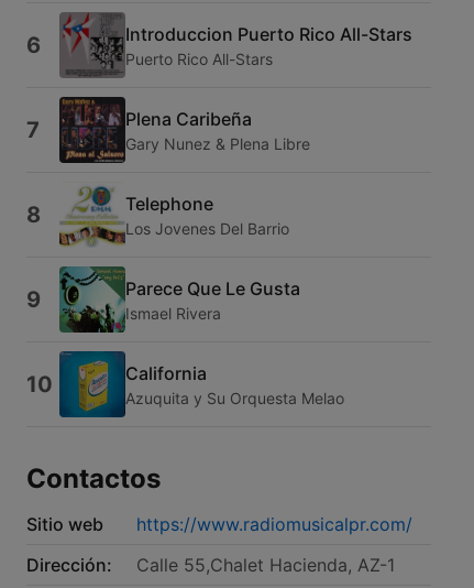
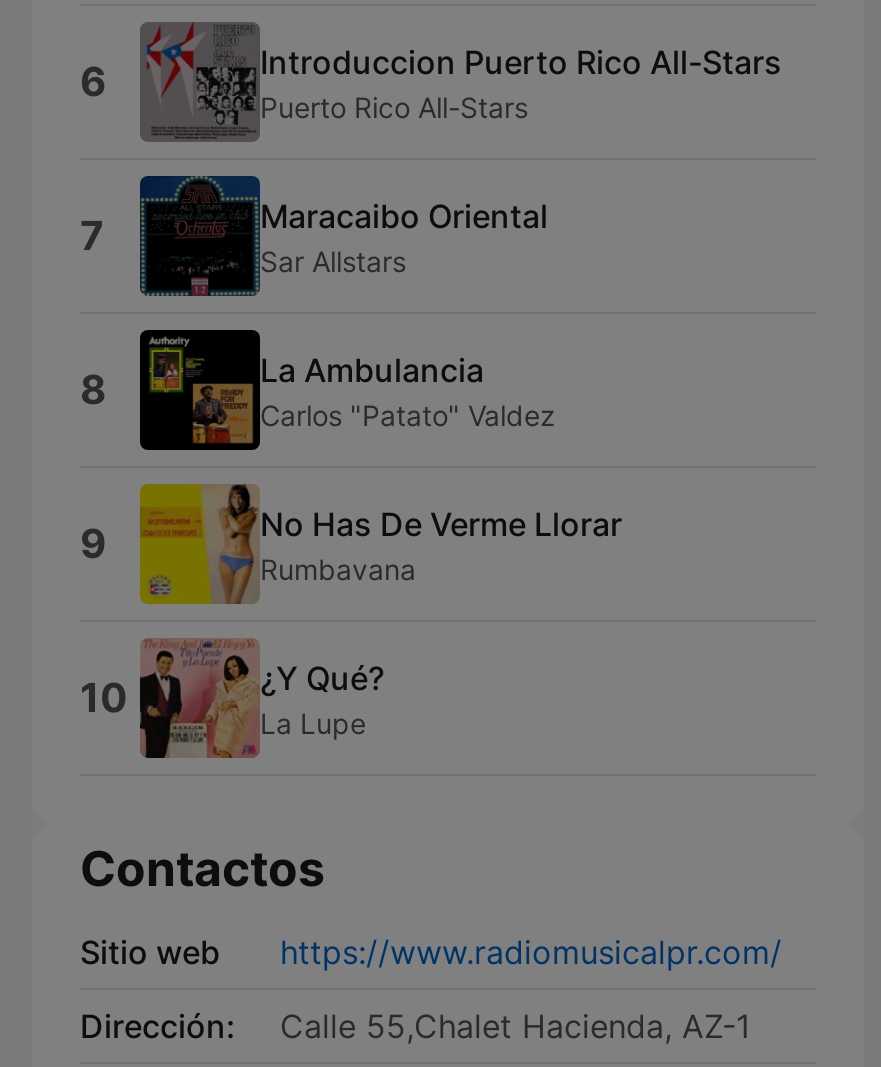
- [image]
- Plena Caribeña
- Gary Nunez & Plena Libre
+ [image]
+ Maracaibo Oriental
+ Sar Allstars

- [image]
- Telephone
- Los Jovenes Del Barrio
+ [image]
+ La Ambulancia
+ Carlos "Patato" Valdez

- [image]
- Parece Que Le Gusta
- Ismael Rivera
+ [image]
+ No Has De Verme Llorar
+ Rumbavana

- [image]
- California
- Azuquita y Su Orquesta Melao
+ [image]
+ ¿Y Qué?
+ La Lupe
